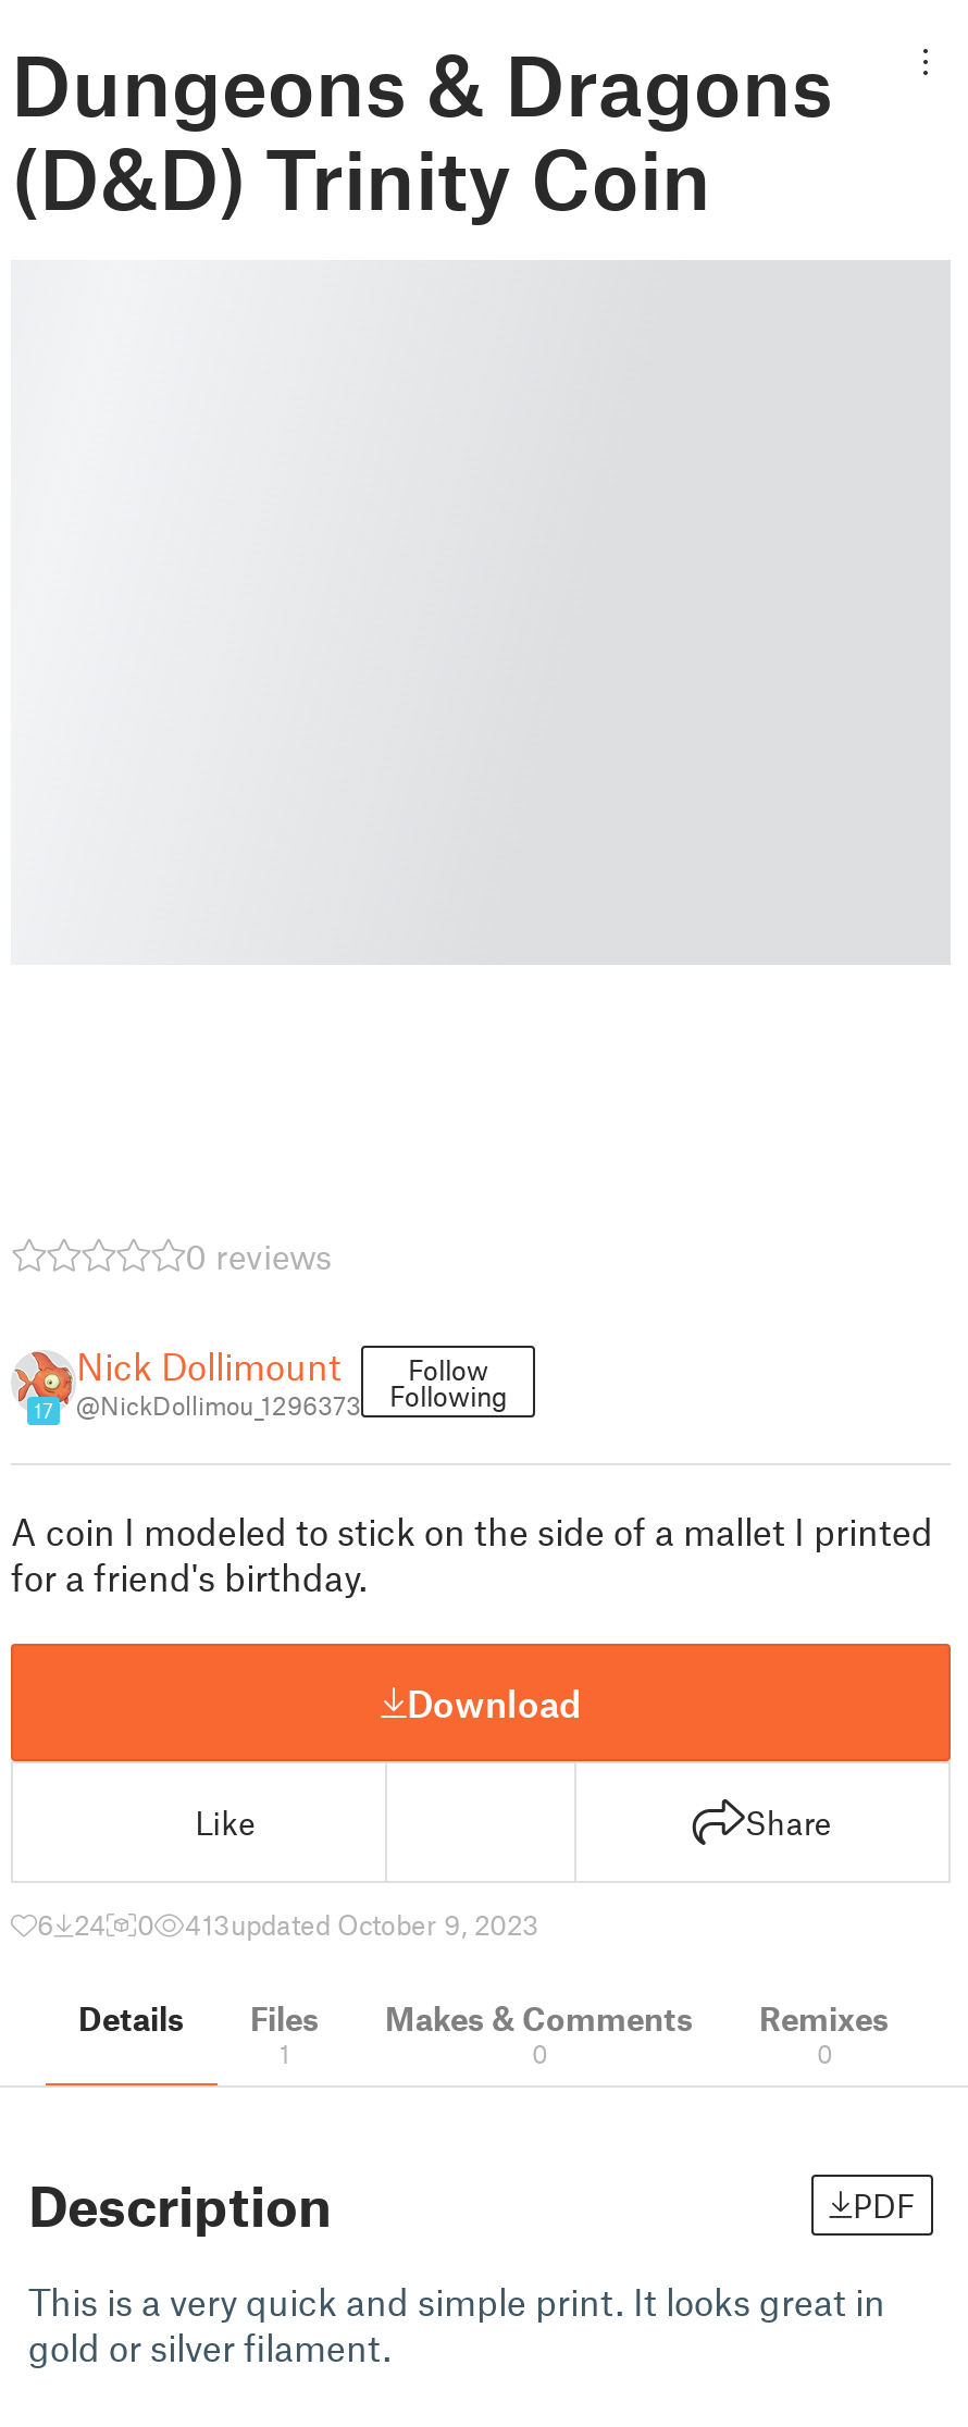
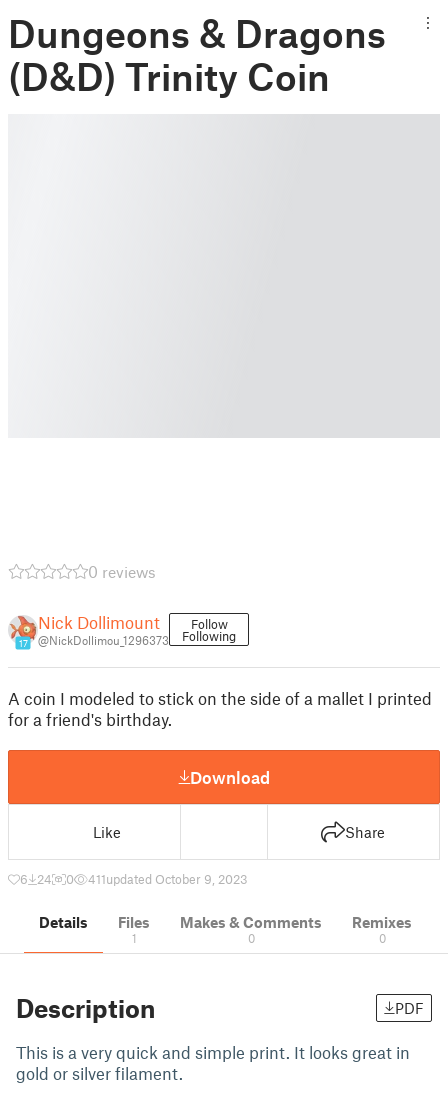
- 413updated October 9, 2023
+ 411updated October 9, 2023
